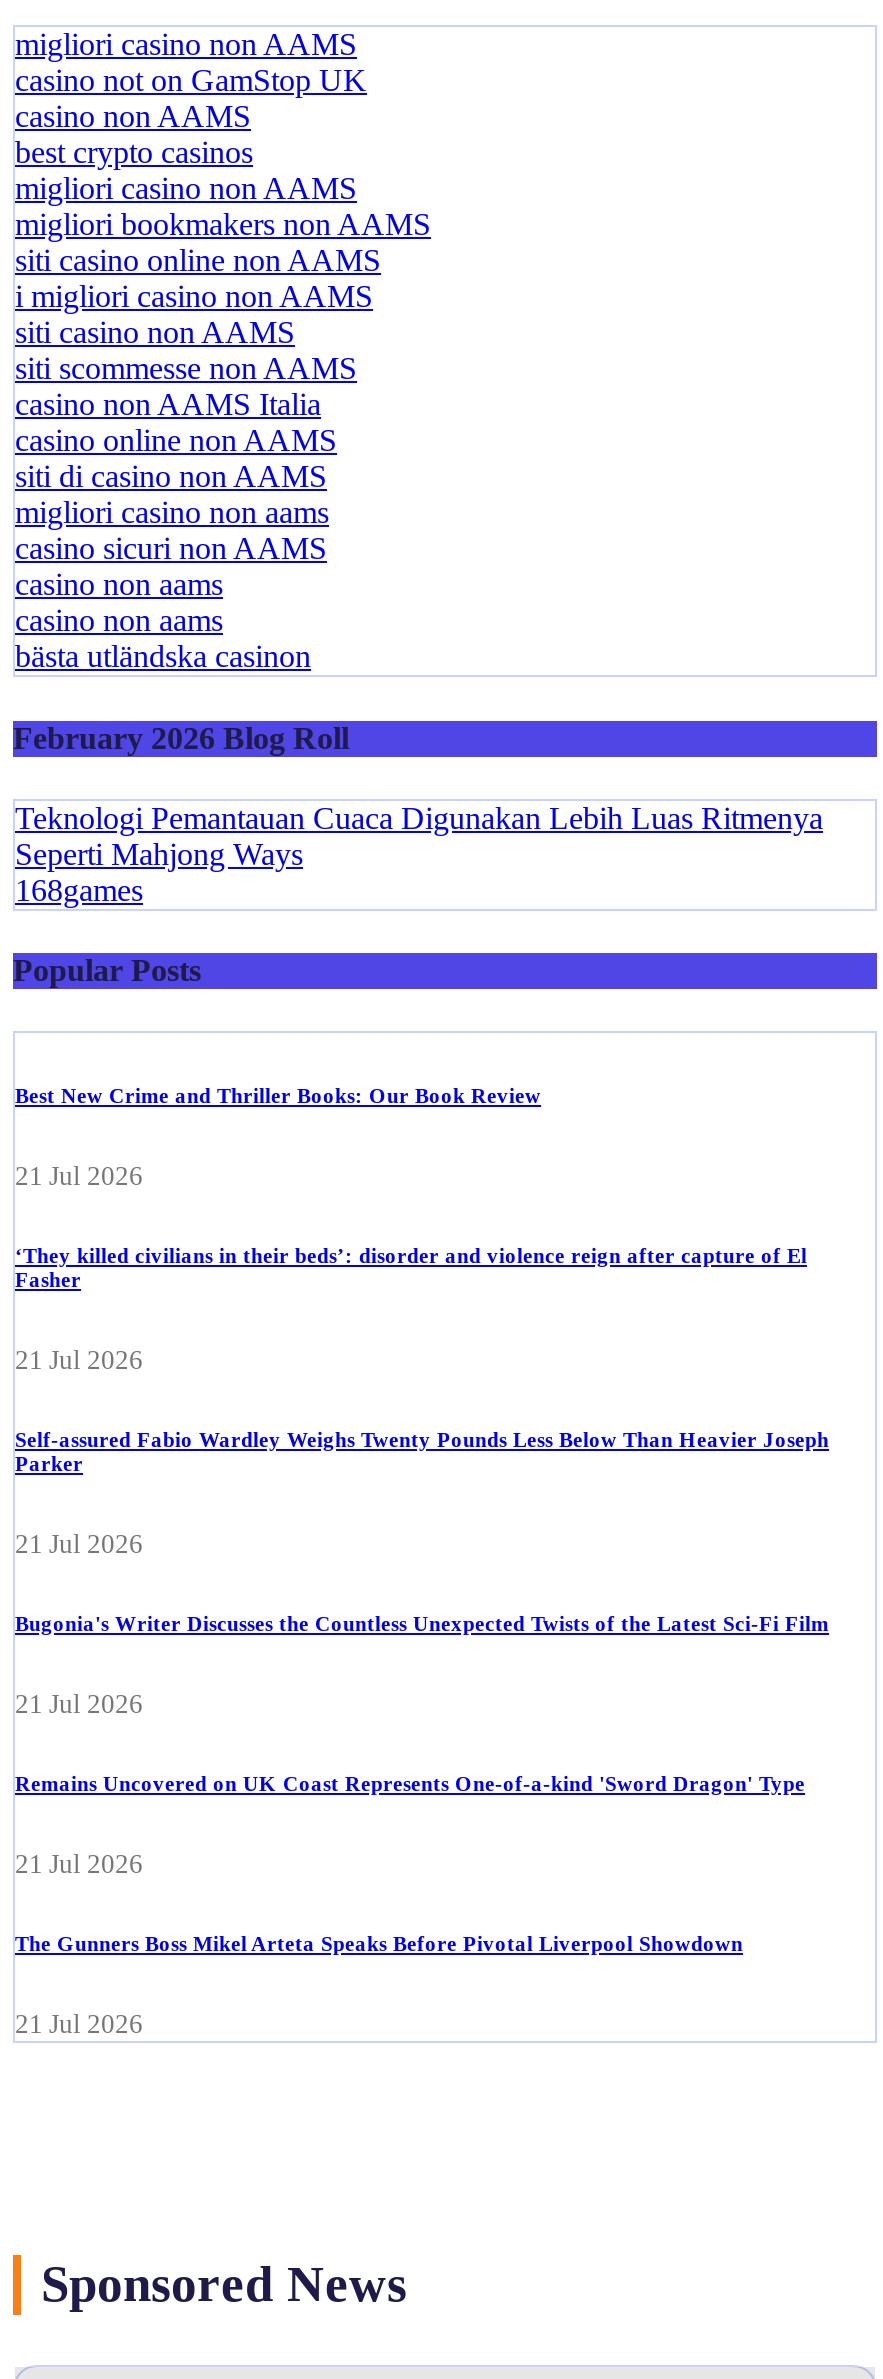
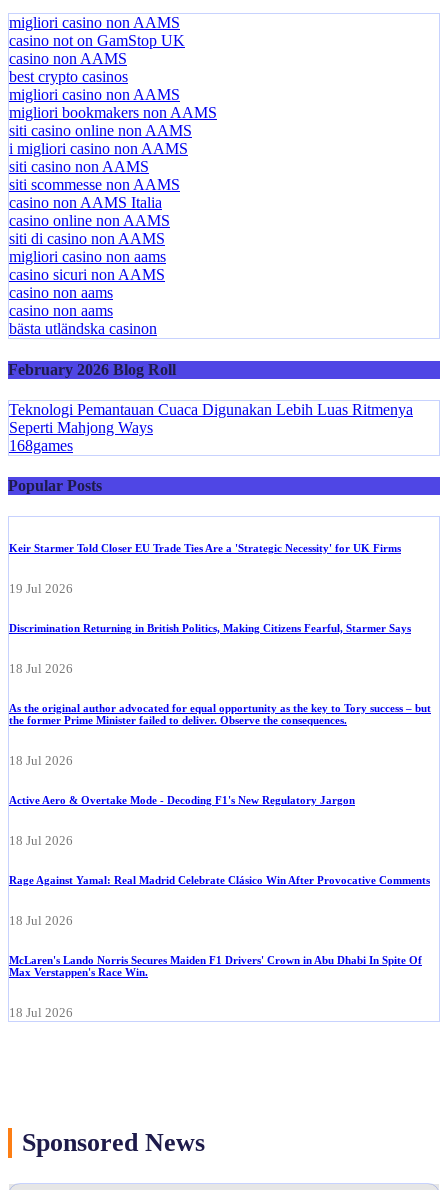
- Best New Crime and Thriller Books: Our Book Review
+ Keir Starmer Told Closer EU Trade Ties Are a 'Strategic Necessity' for UK Firms

- 21 Jul 2026
+ 19 Jul 2026

- ‘They killed civilians in their beds’: disorder and violence reign after capture of El
- Fasher
+ Discrimination Returning in British Politics, Making Citizens Fearful, Starmer Says

- 21 Jul 2026
+ 18 Jul 2026

- Self-assured Fabio Wardley Weighs Twenty Pounds Less Below Than Heavier Joseph
- Parker
+ As the original author advocated for equal opportunity as the key to Tory success – but
+ the former Prime Minister failed to deliver. Observe the consequences.

- 21 Jul 2026
+ 18 Jul 2026

- Bugonia's Writer Discusses the Countless Unexpected Twists of the Latest Sci-Fi Film
+ Active Aero & Overtake Mode - Decoding F1's New Regulatory Jargon

- 21 Jul 2026
+ 18 Jul 2026

- Remains Uncovered on UK Coast Represents One-of-a-kind 'Sword Dragon' Type
+ Rage Against Yamal: Real Madrid Celebrate Clásico Win After Provocative Comments

- 21 Jul 2026
+ 18 Jul 2026

- The Gunners Boss Mikel Arteta Speaks Before Pivotal Liverpool Showdown
+ McLaren's Lando Norris Secures Maiden F1 Drivers' Crown in Abu Dhabi In Spite Of
+ Max Verstappen's Race Win.

- 21 Jul 2026
+ 18 Jul 2026
